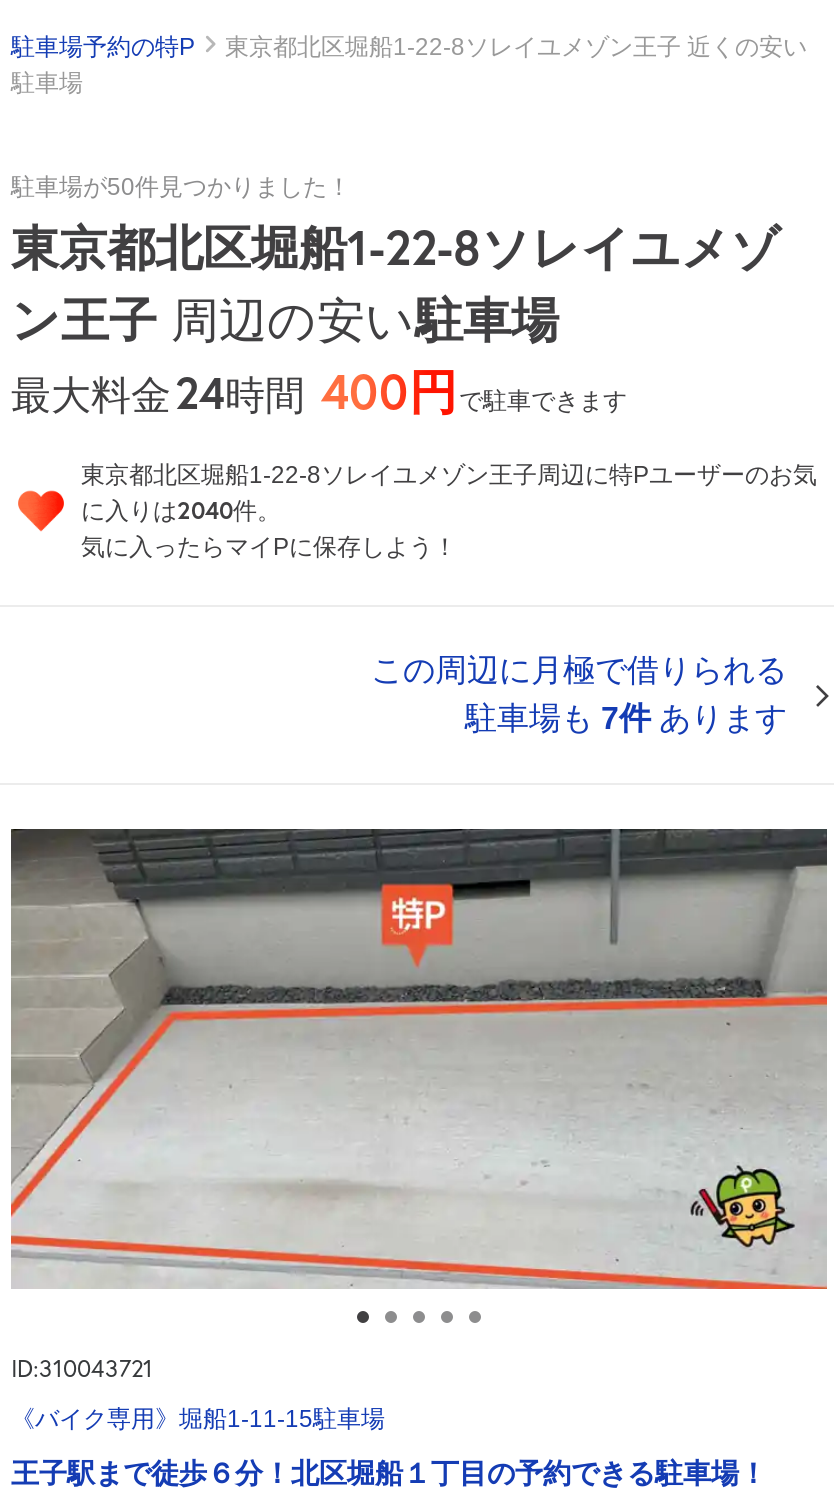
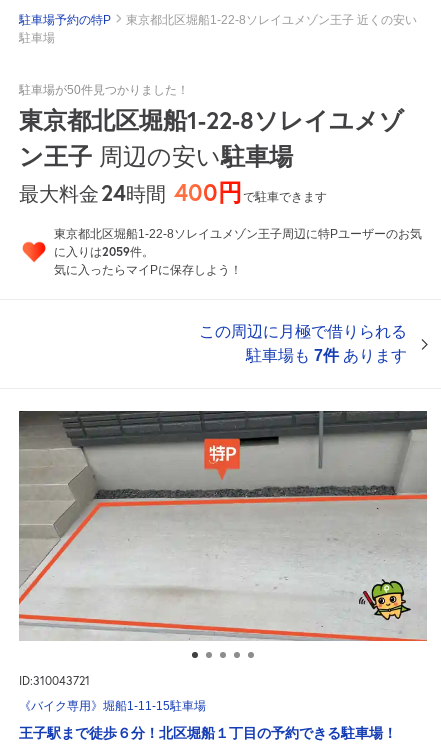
- に入りは2040件。
+ に入りは2059件。
